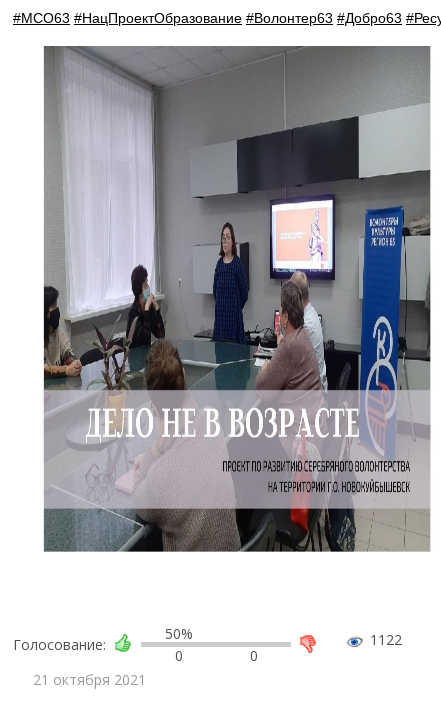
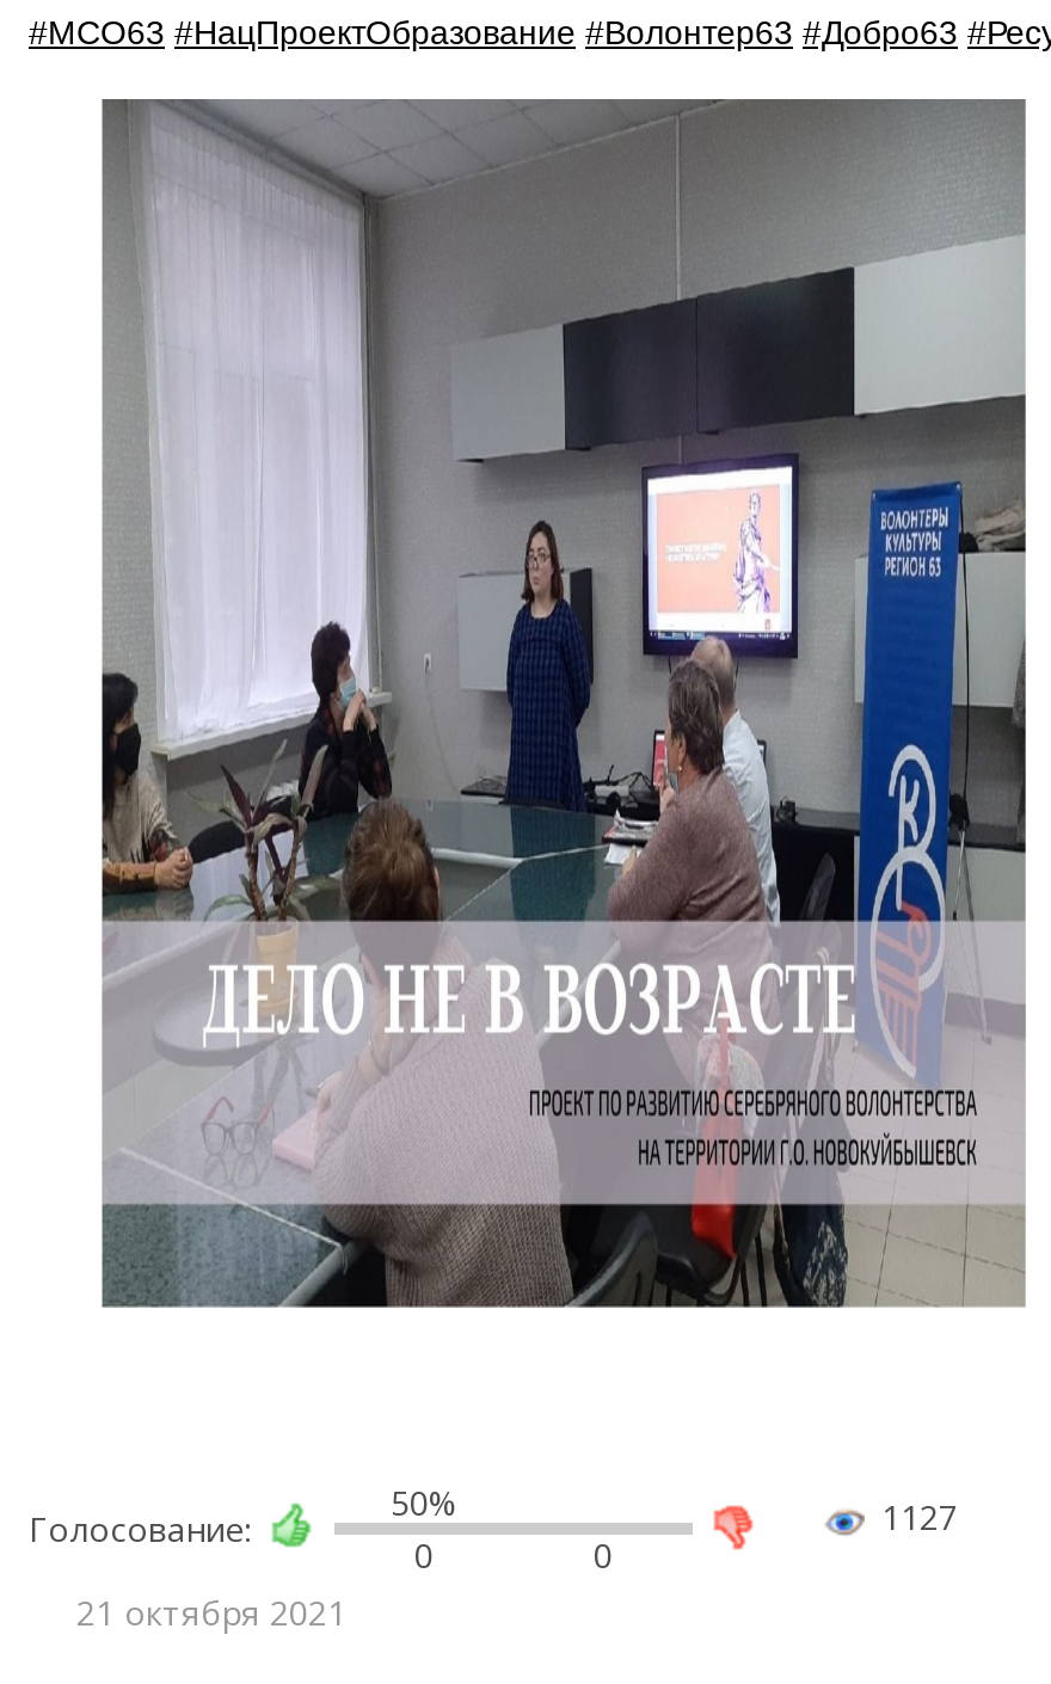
- 1122
+ 1127
